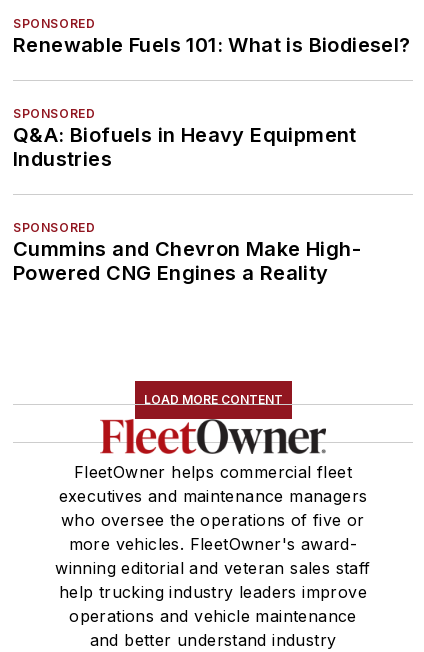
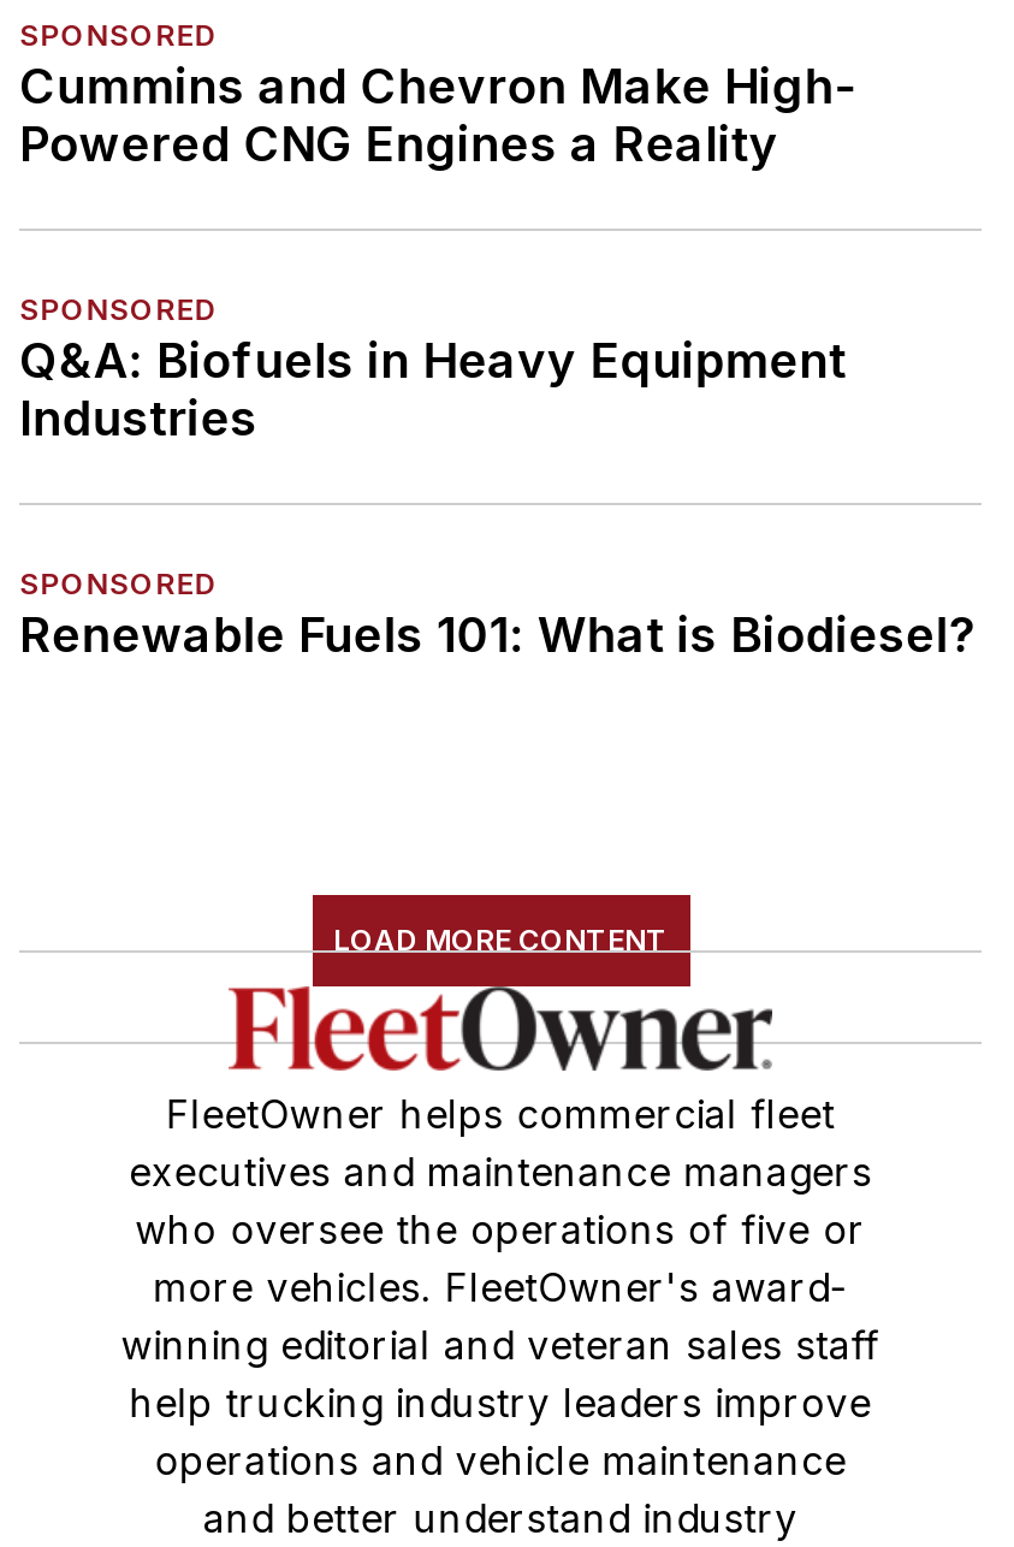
moved down: Renewable Fuels 101: What is Biodiesel?

moved down: SPONSORED | Q&A: Biofuels in Heavy Equipment | Industries | SPONSORED

moved up: Cummins and Chevron Make High- | Powered CNG Engines a Reality
